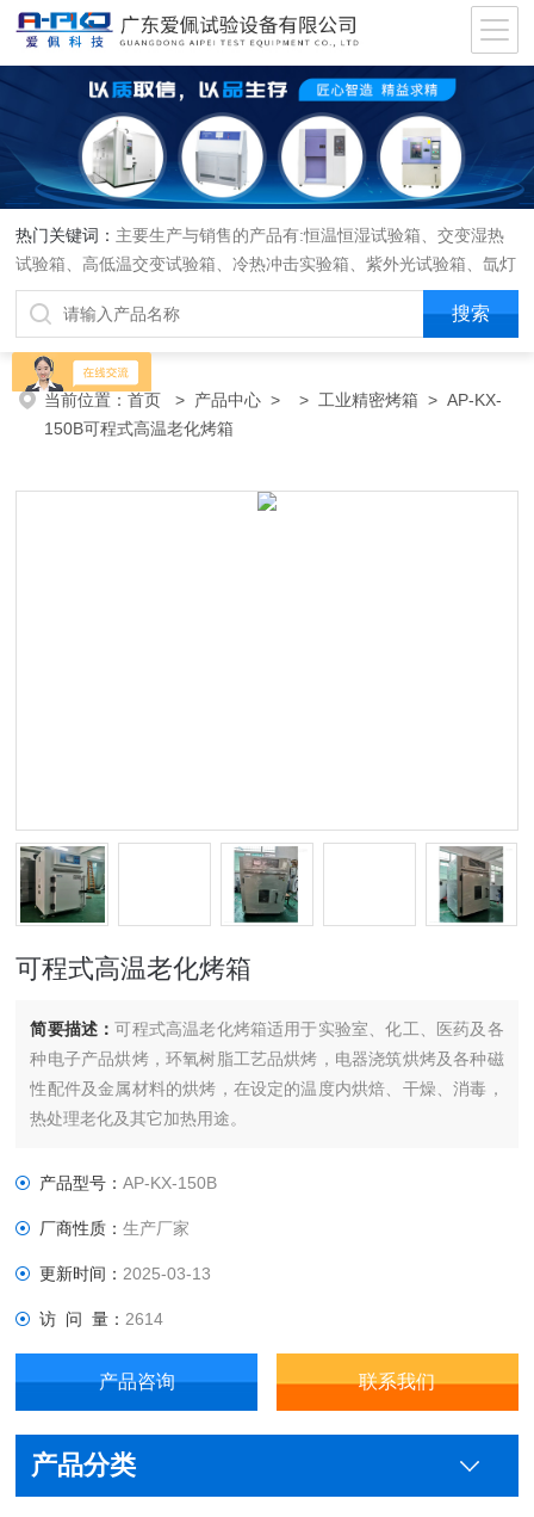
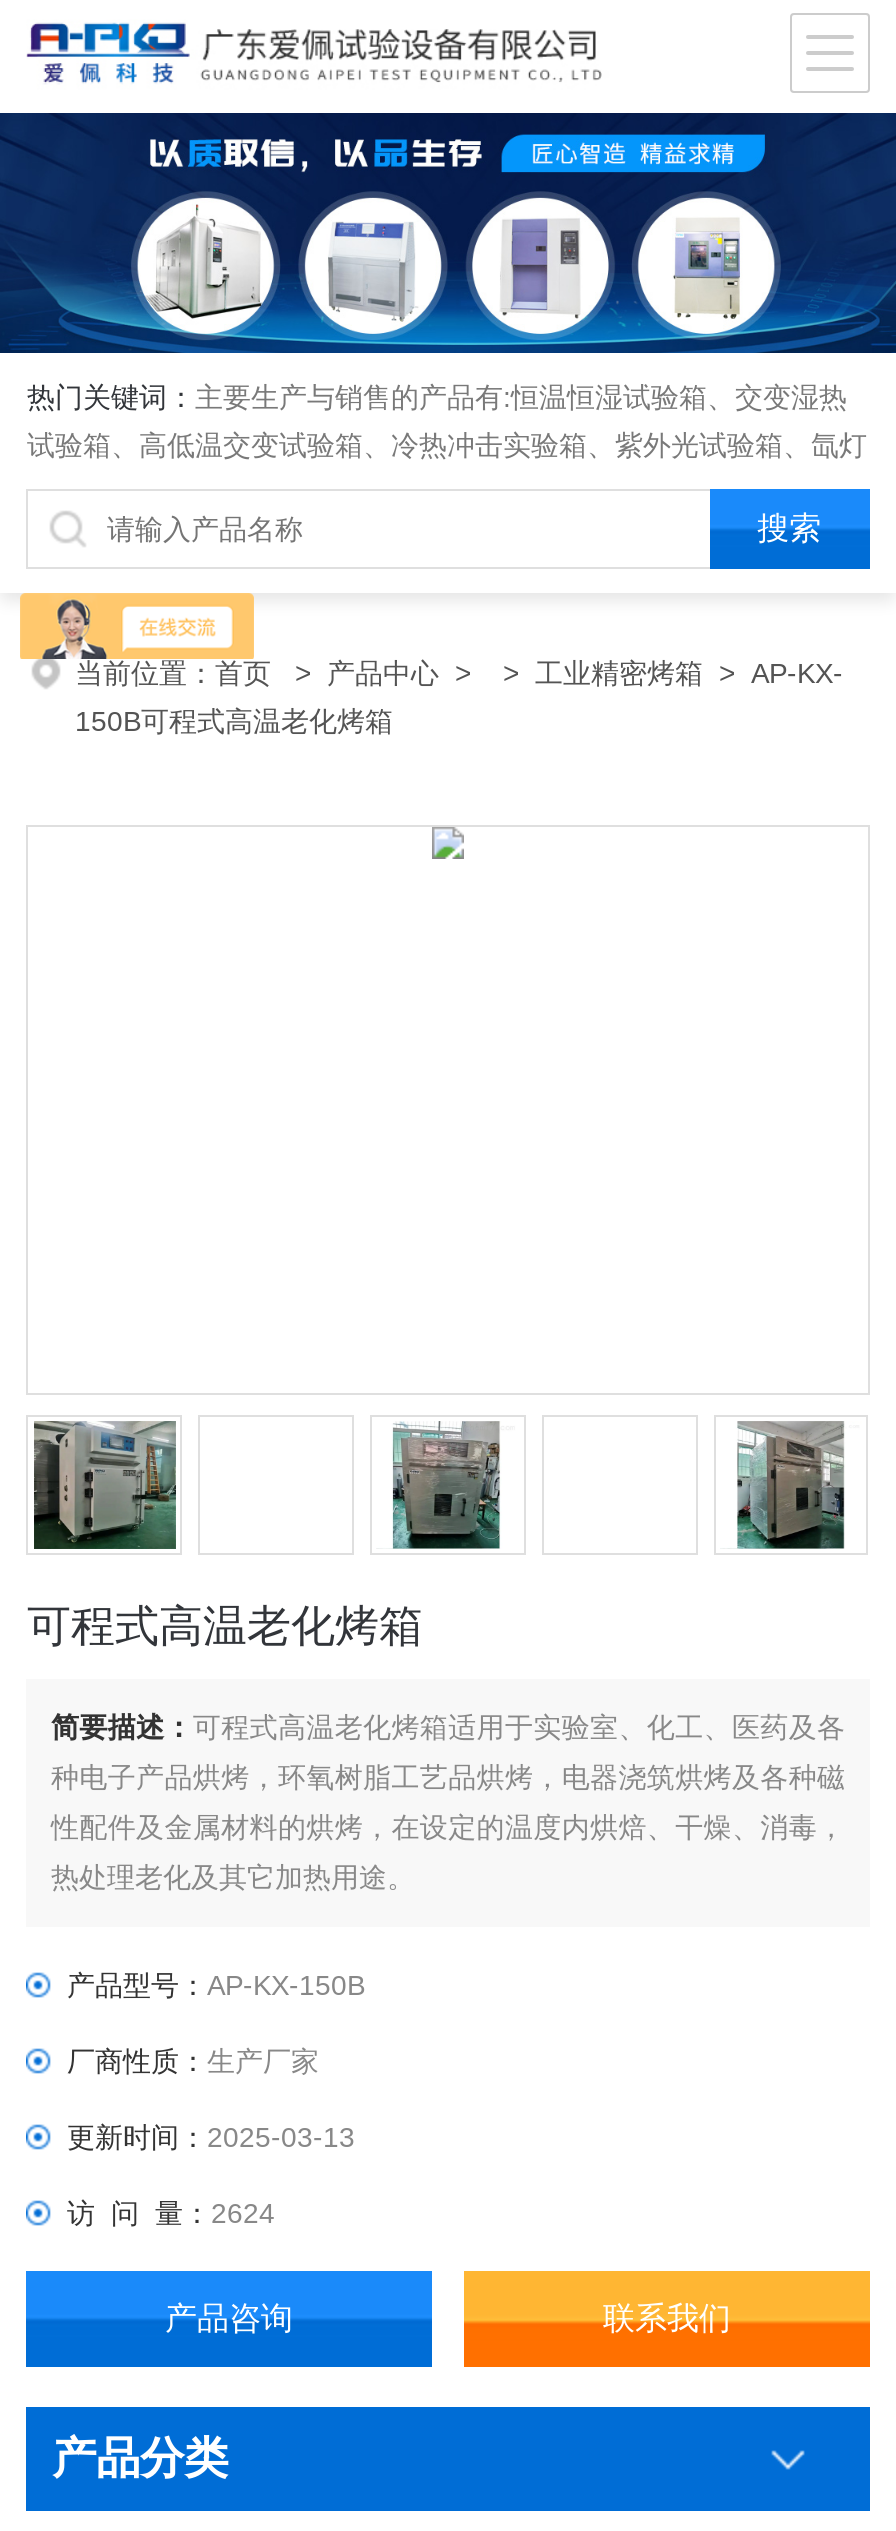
- 访 问 量：2614
+ 访 问 量：2624
